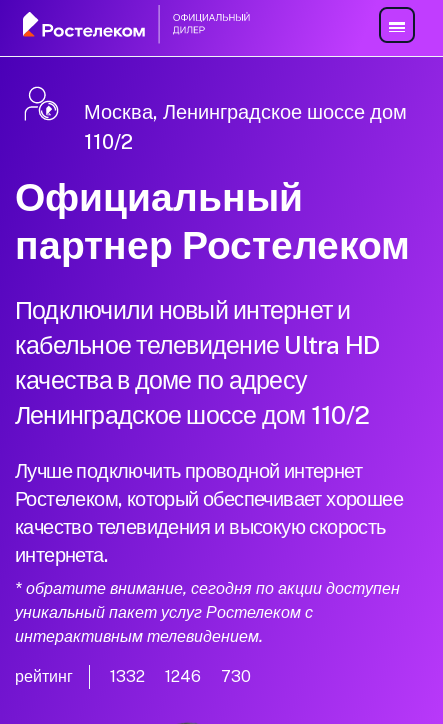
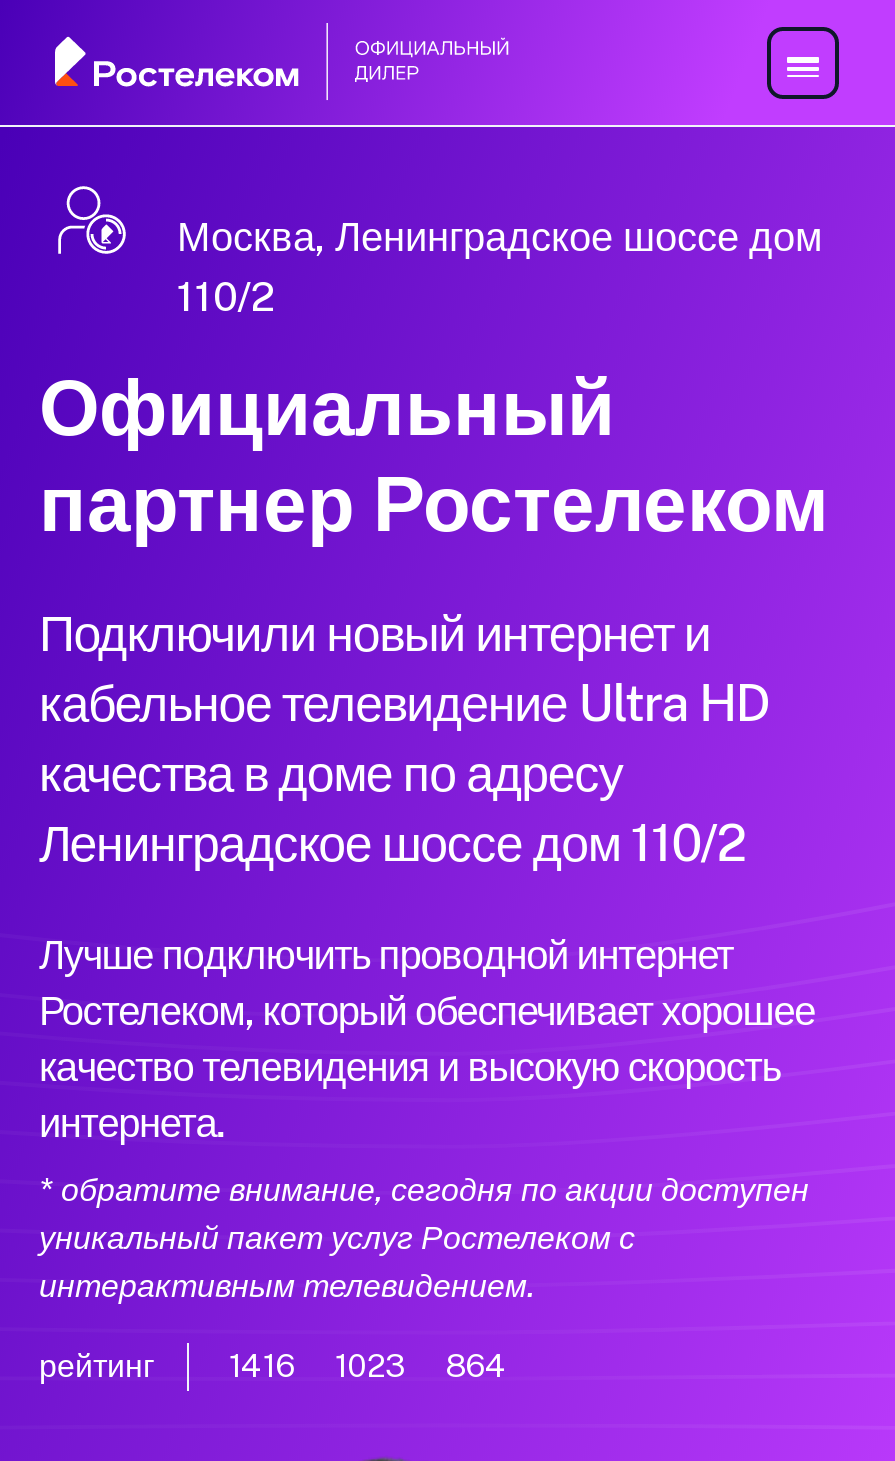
- 1332
+ 1416

- 1246
+ 1023

- 730
+ 864
